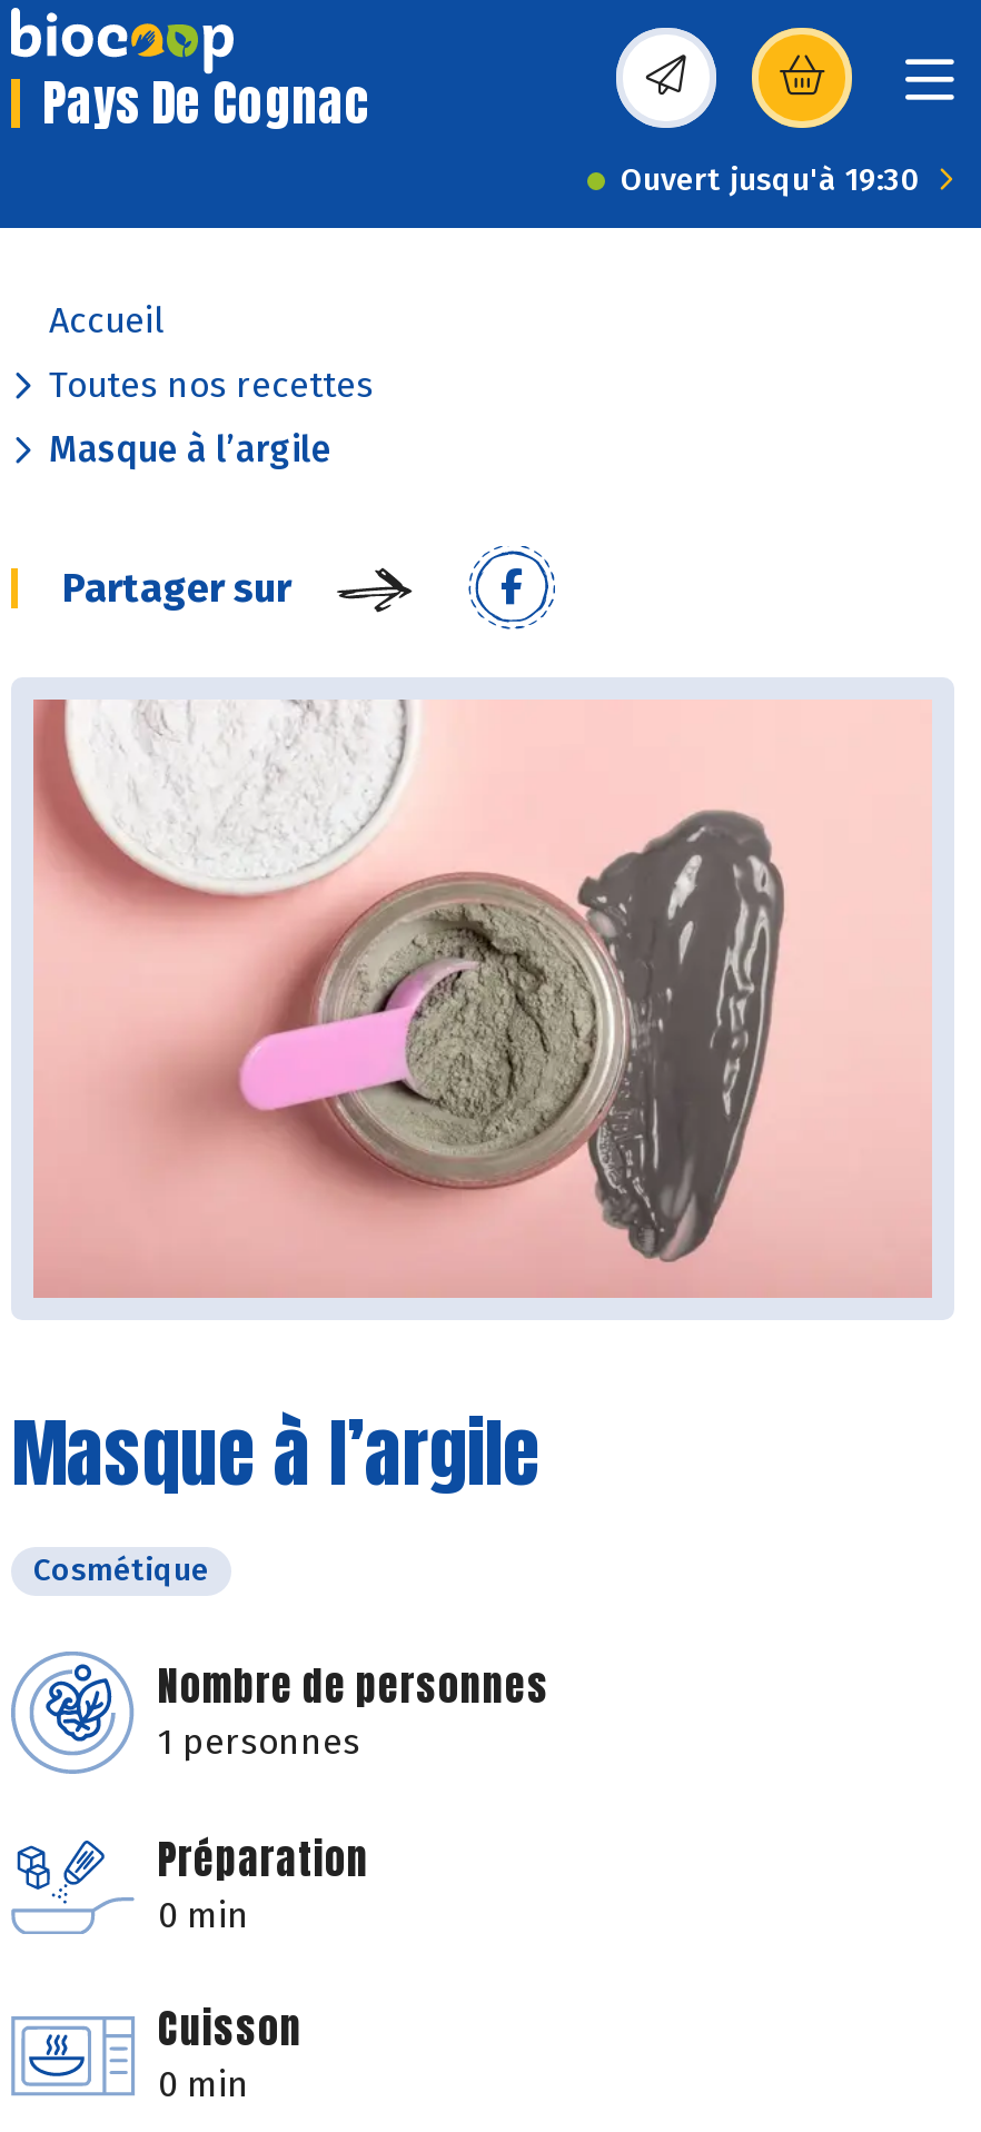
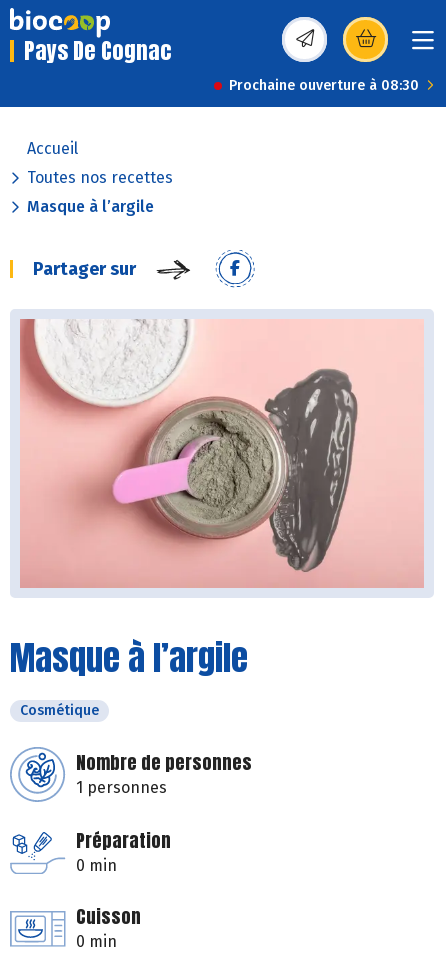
- Ouvert jusqu'à 19:30
+ Prochaine ouverture à 08:30
